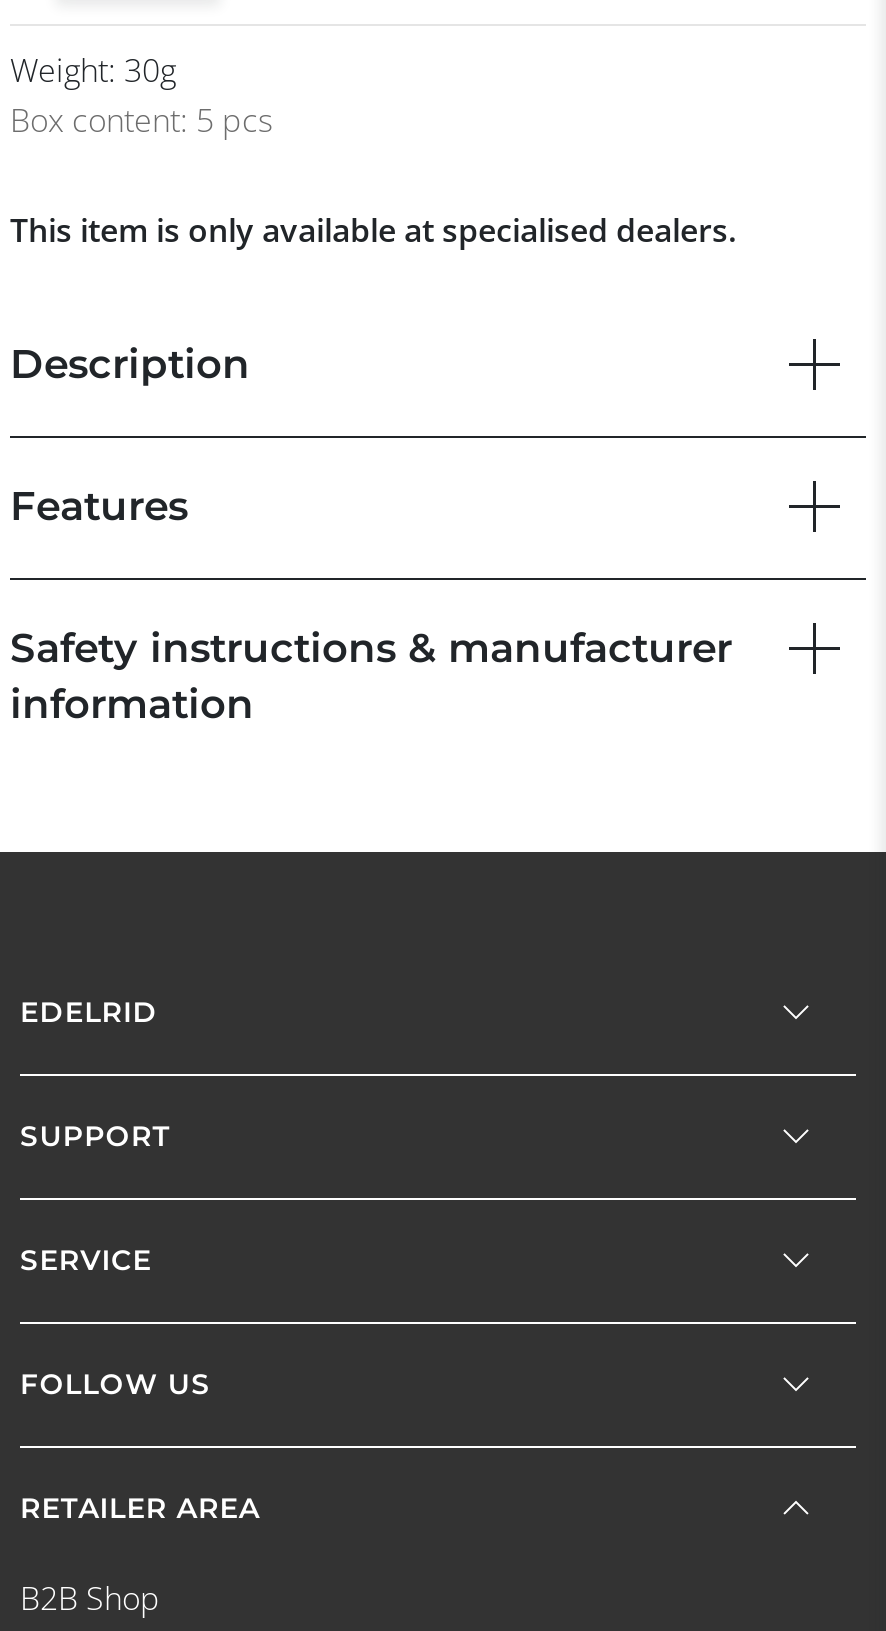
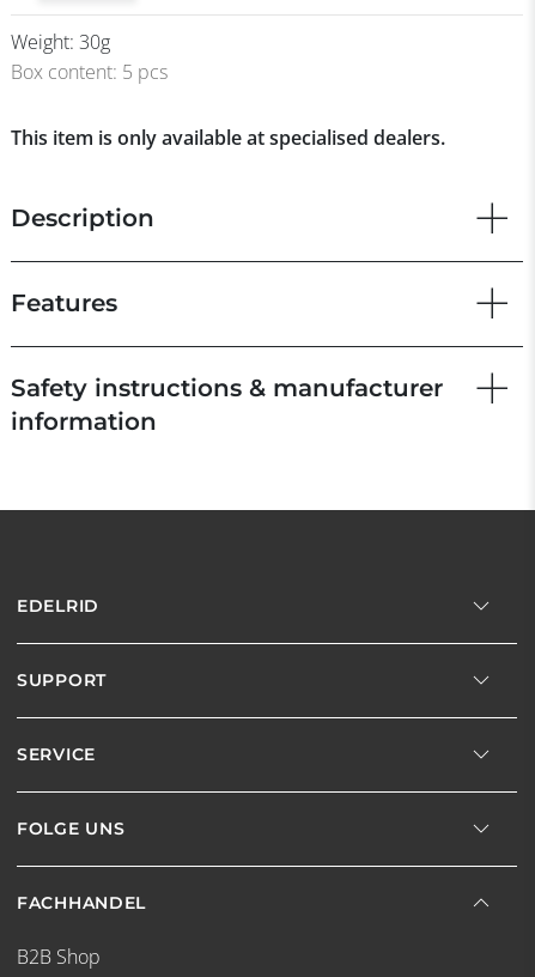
- FOLLOW US
+ FOLGE UNS

- RETAILER AREA
+ FACHHANDEL
